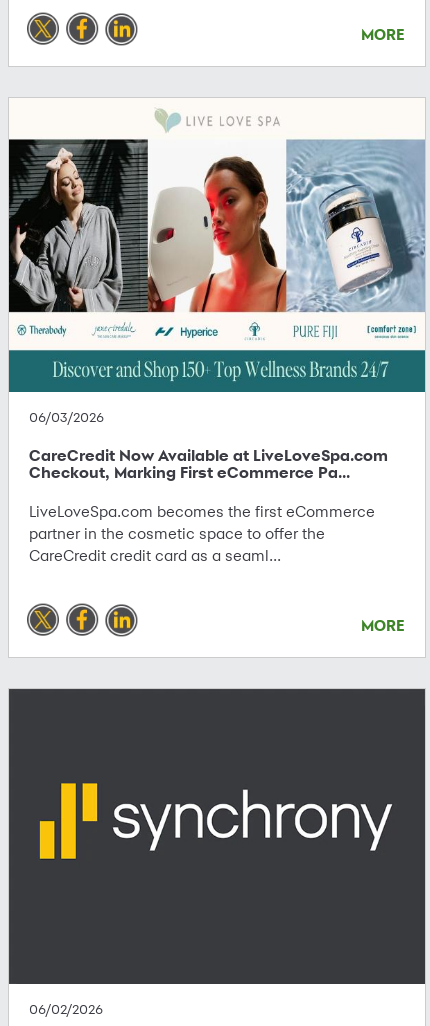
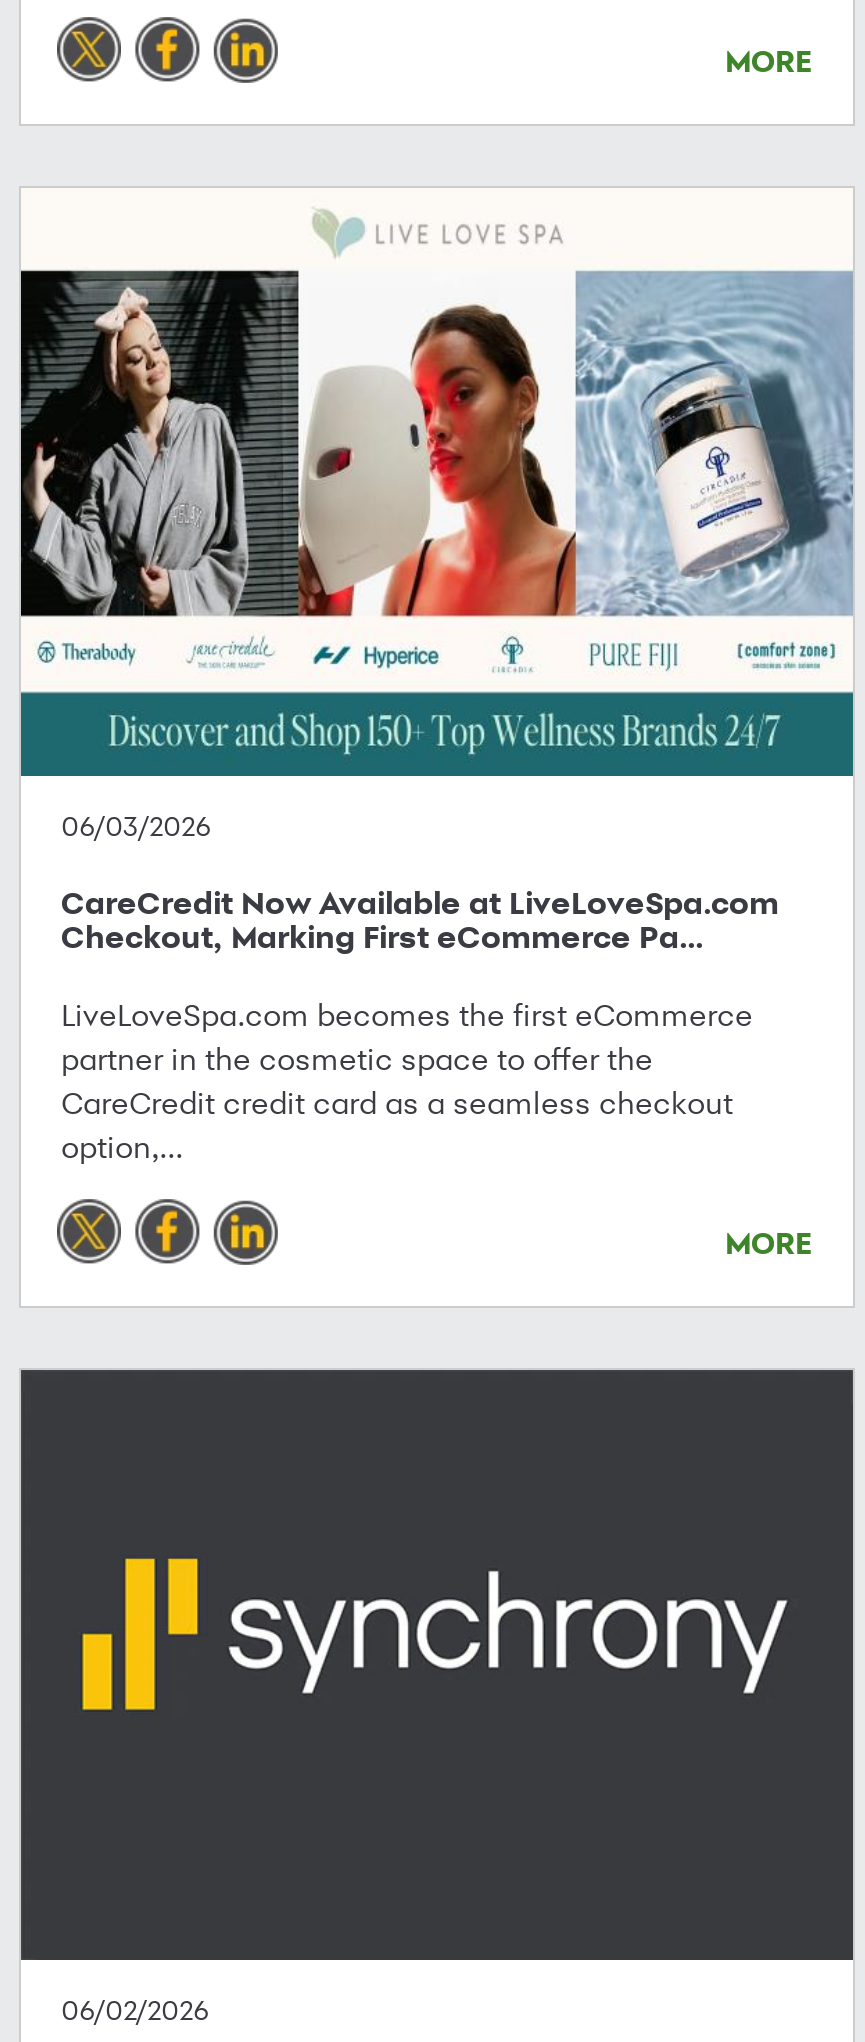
- CareCredit credit card as a seaml...
+ CareCredit credit card as a seamless checkout
+ option,...
